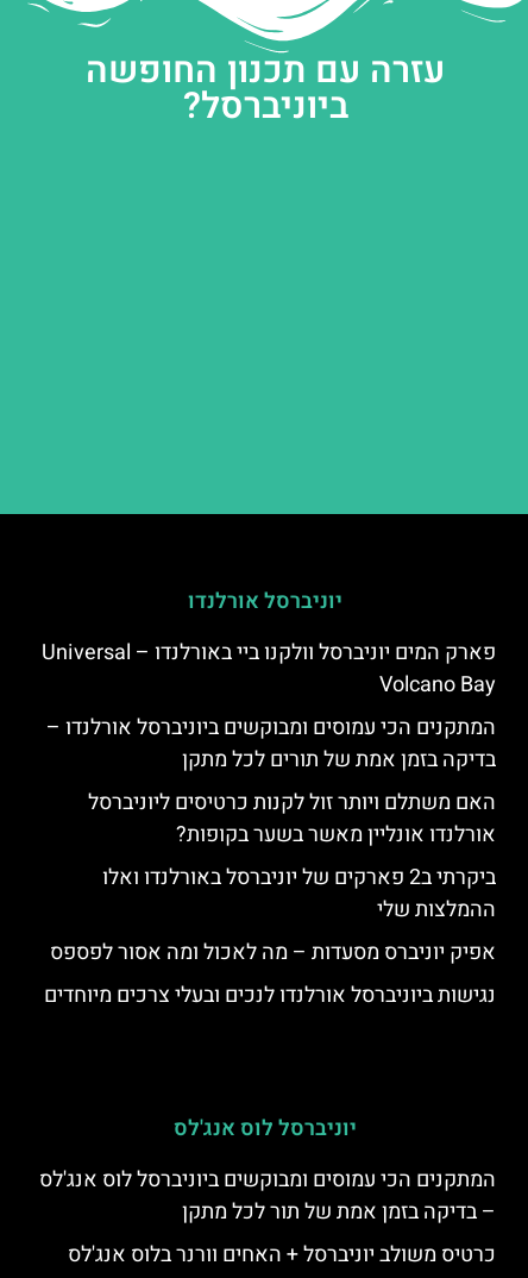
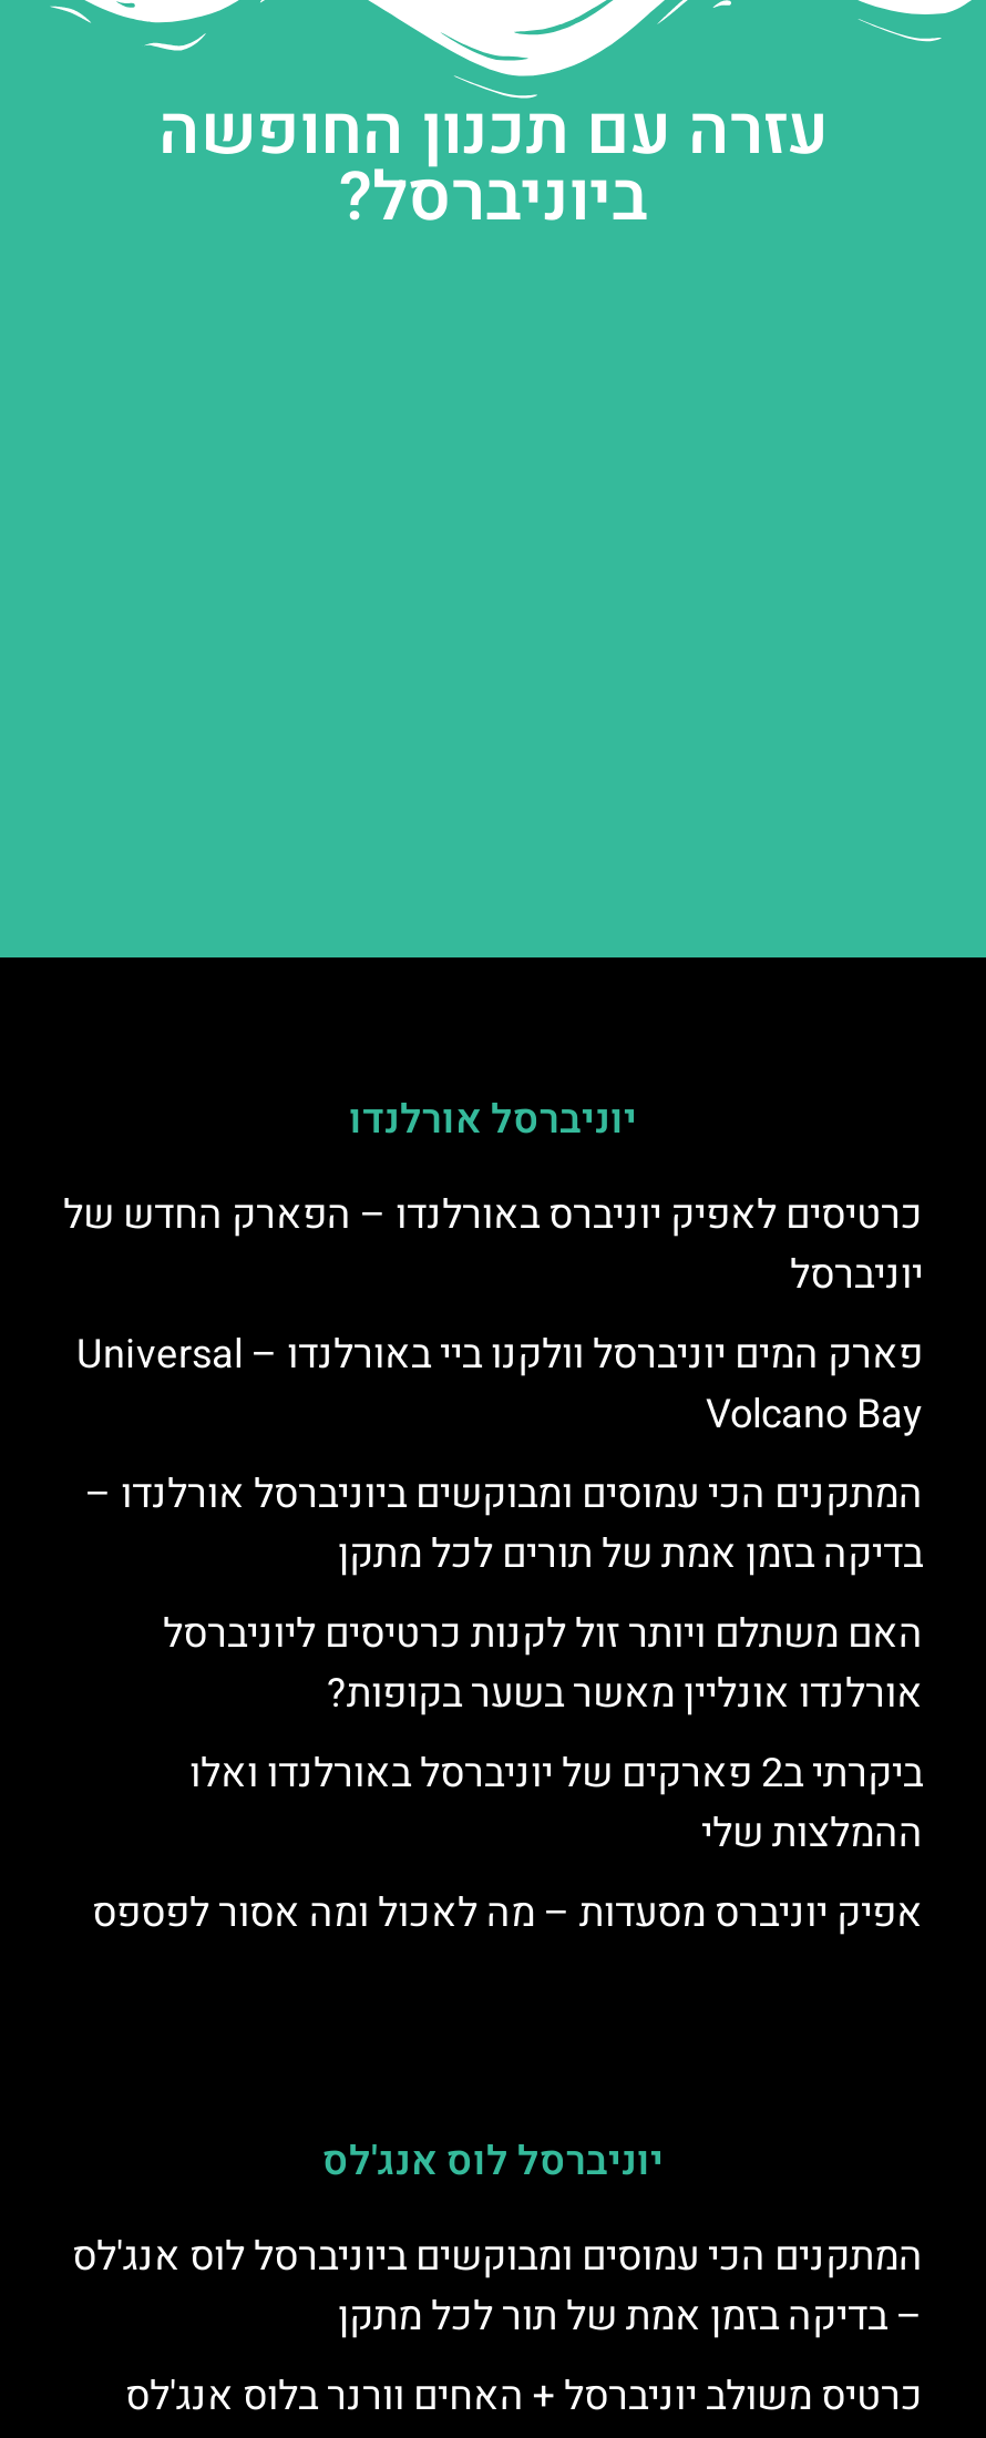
+ כרטיסים לאפיק יוניברס באורלנדו – הפארק החדש של
+ יוניברסל

moved down: Volcano Bay | המתקנים הכי עמוסים ומבוקשים ביוניברסל אורלנדו – | בדיקה בזמן אמת של תורים לכל מתקן | האם משתלם ויותר זול לקנות כרטיסים ליוניברסל | אורלנדו אונליין מאשר בשער בקופות? | ההמלצות שלי | אפיק יוניברס מסעדות – מה לאכול ומה אסור לפספס

- נגישות ביוניברסל אורלנדו לנכים ובעלי צרכים מיוחדים
